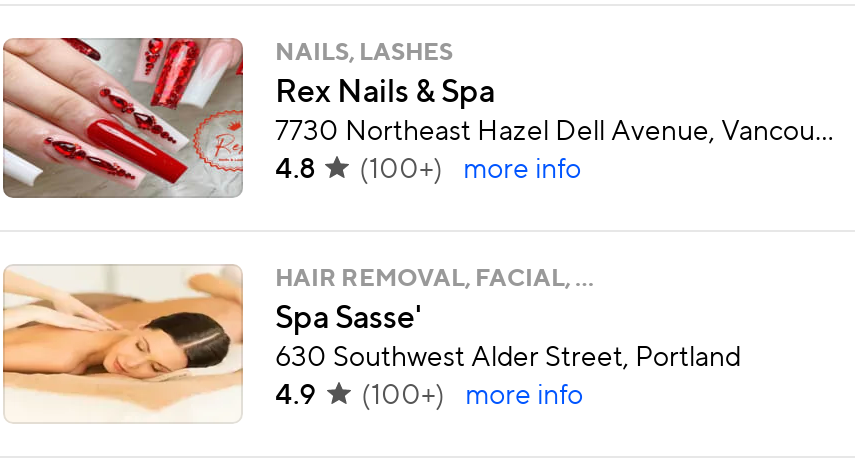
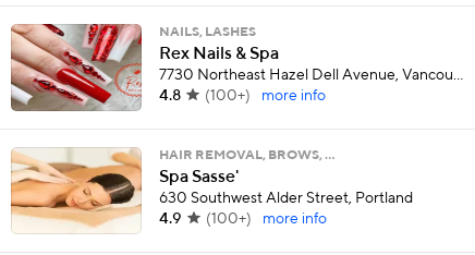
- HAIR REMOVAL, FACIAL, …
+ HAIR REMOVAL, BROWS, …
